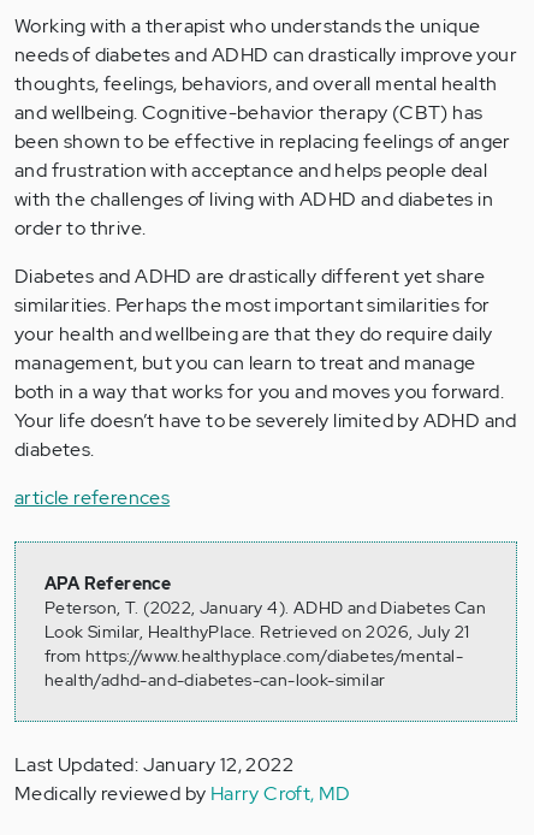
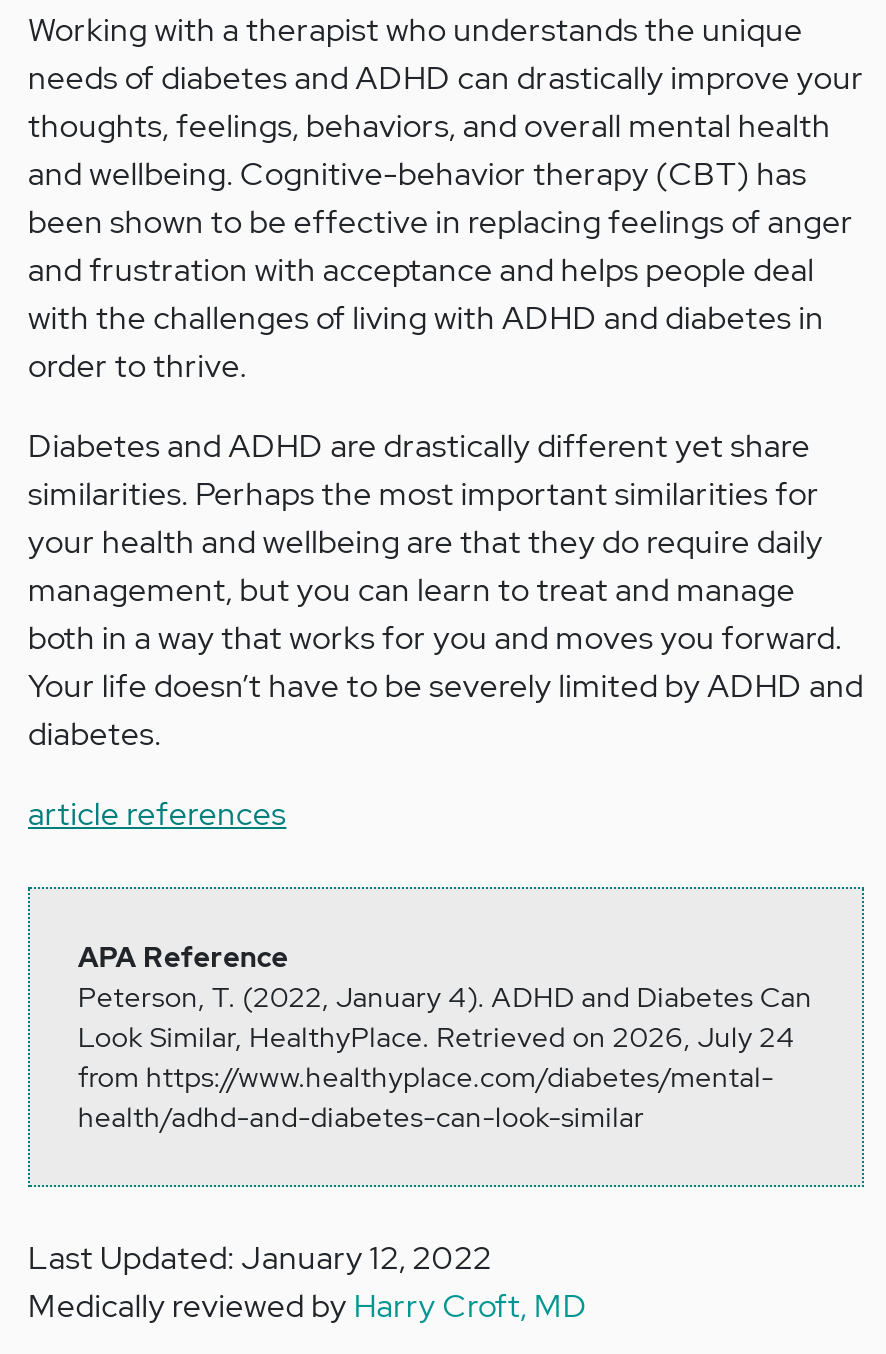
- Look Similar, HealthyPlace. Retrieved on 2026, July 21
+ Look Similar, HealthyPlace. Retrieved on 2026, July 24
